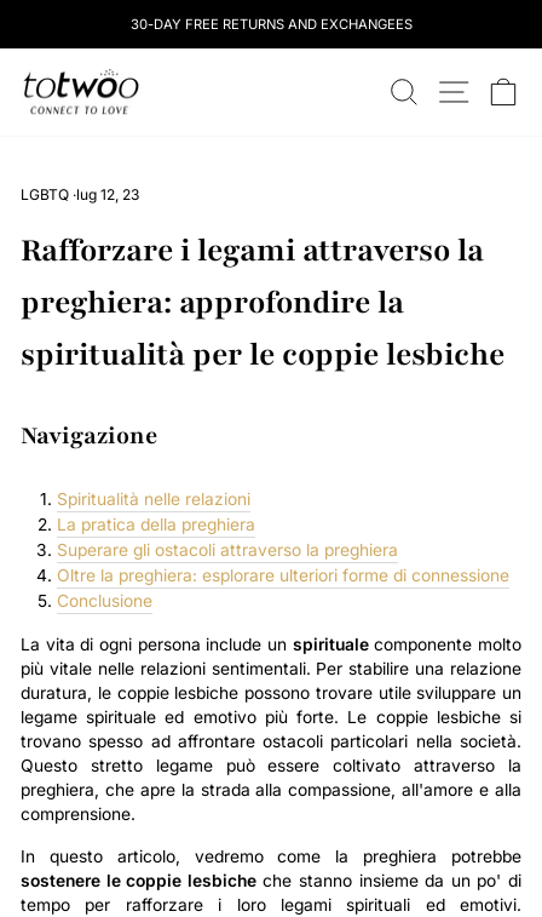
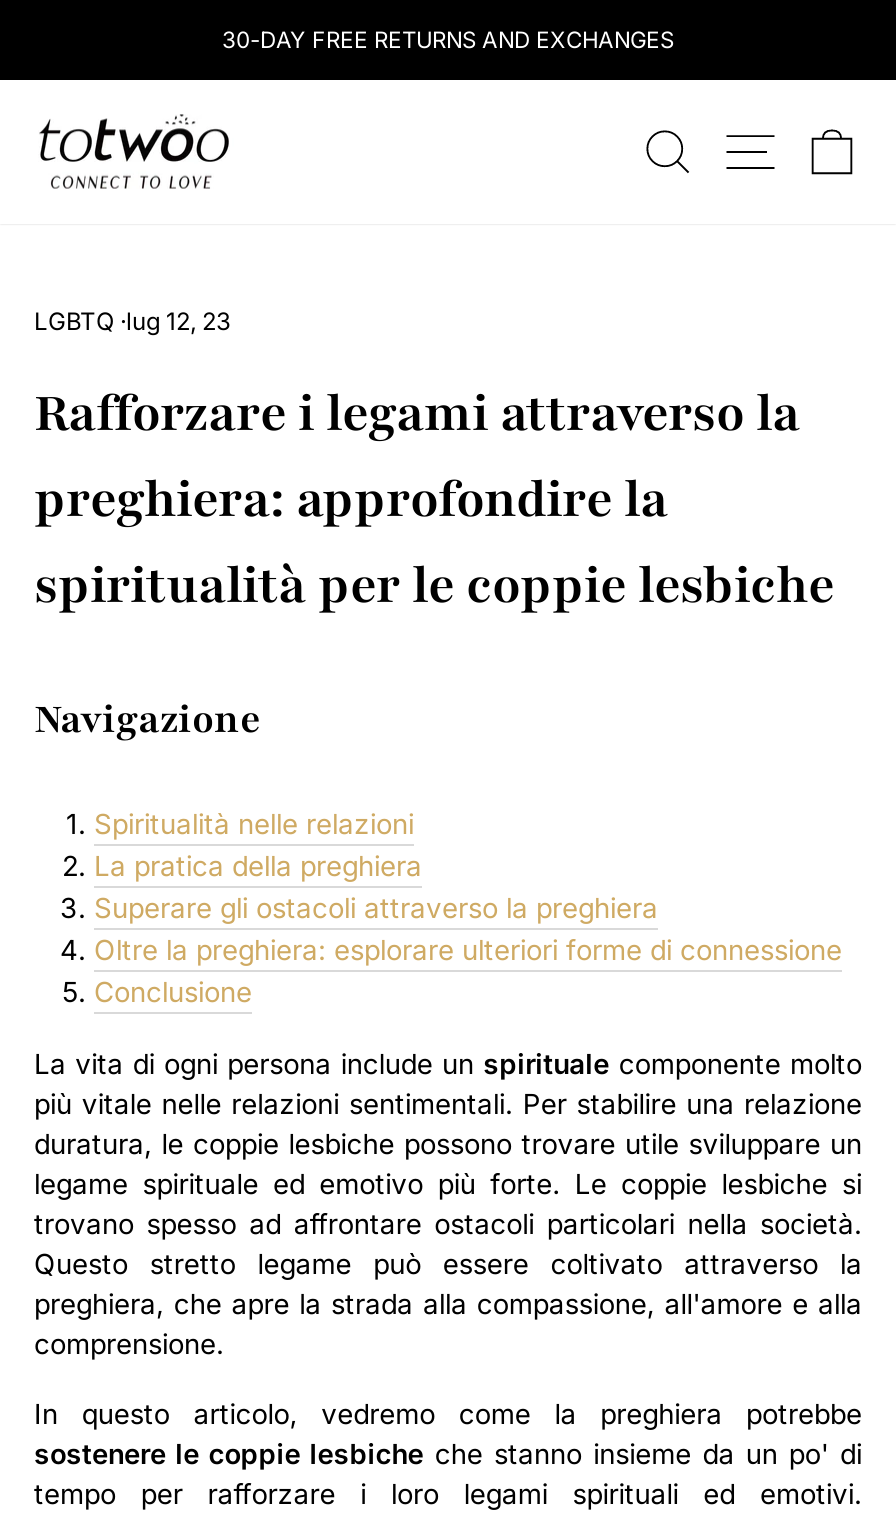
- 30-DAY FREE RETURNS AND EXCHANGEES
+ 30-DAY FREE RETURNS AND EXCHANGES
